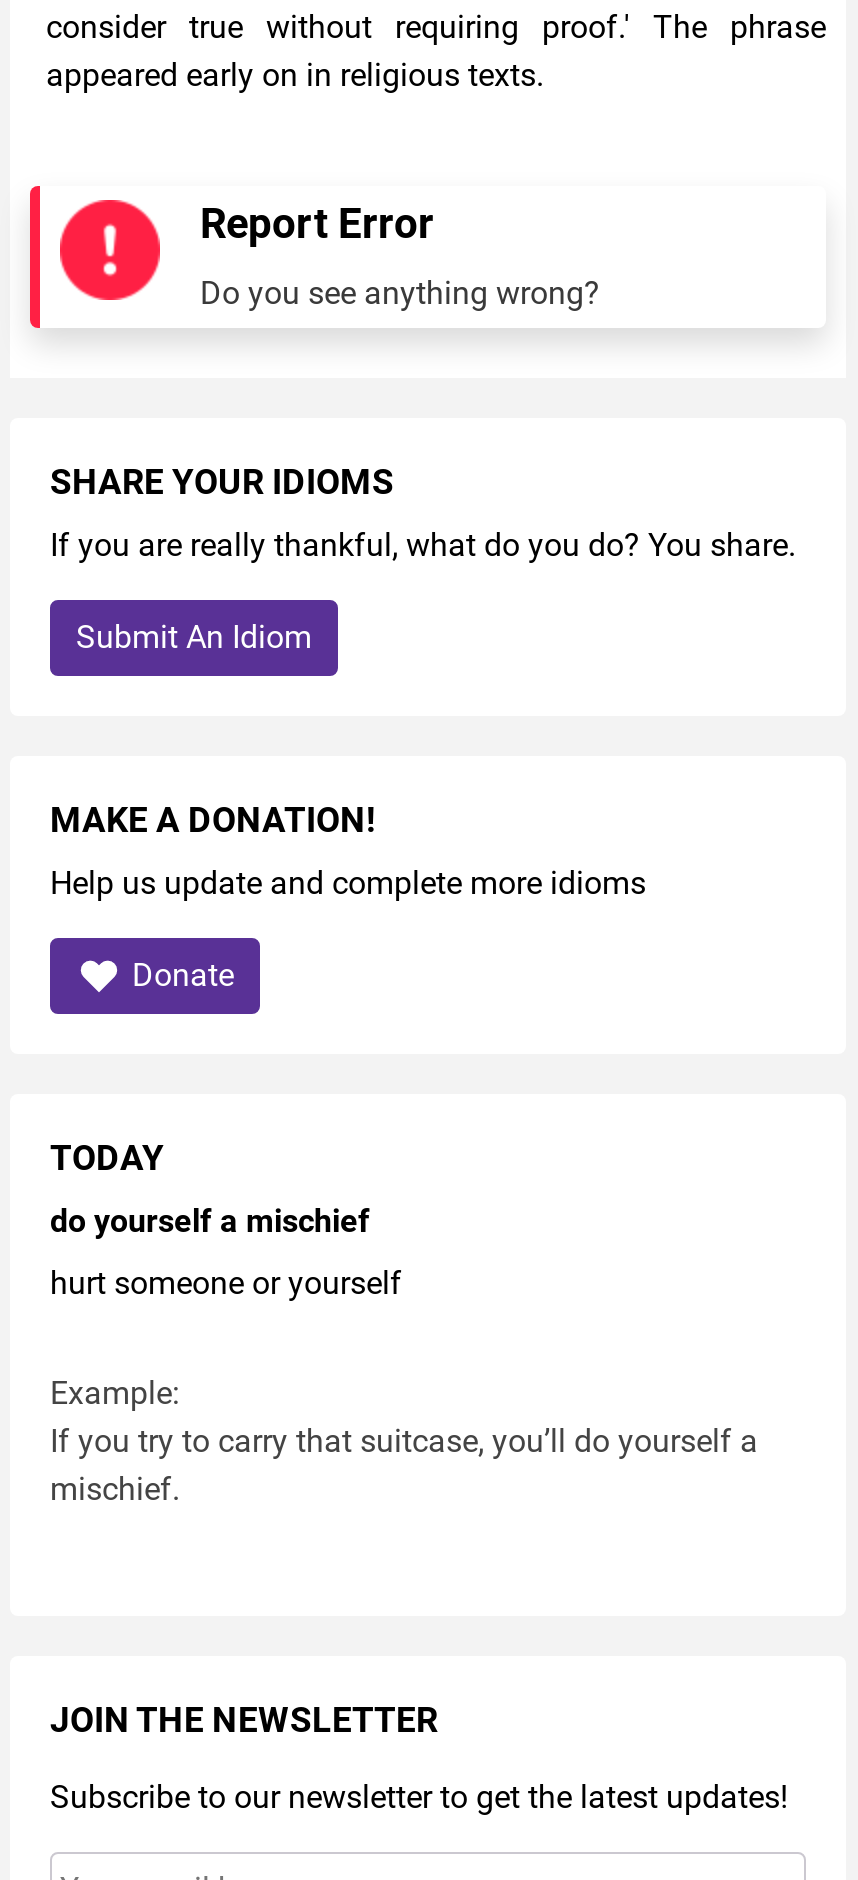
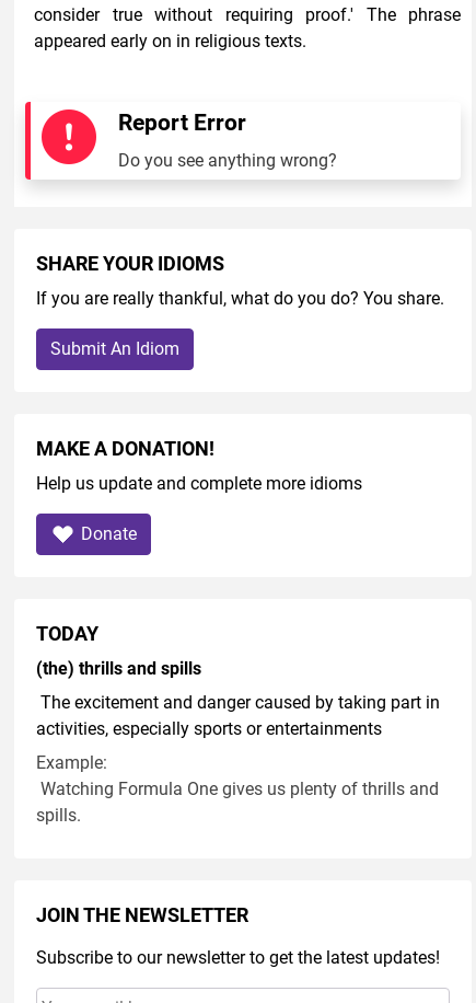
- do yourself a mischief
+ (the) thrills and spills

- hurt someone or yourself
+ The excitement and danger caused by taking part in
+ activities, especially sports or entertainments

- If you try to carry that suitcase, you’ll do yourself a
- mischief.
+ Watching Formula One gives us plenty of thrills and
+ spills.
